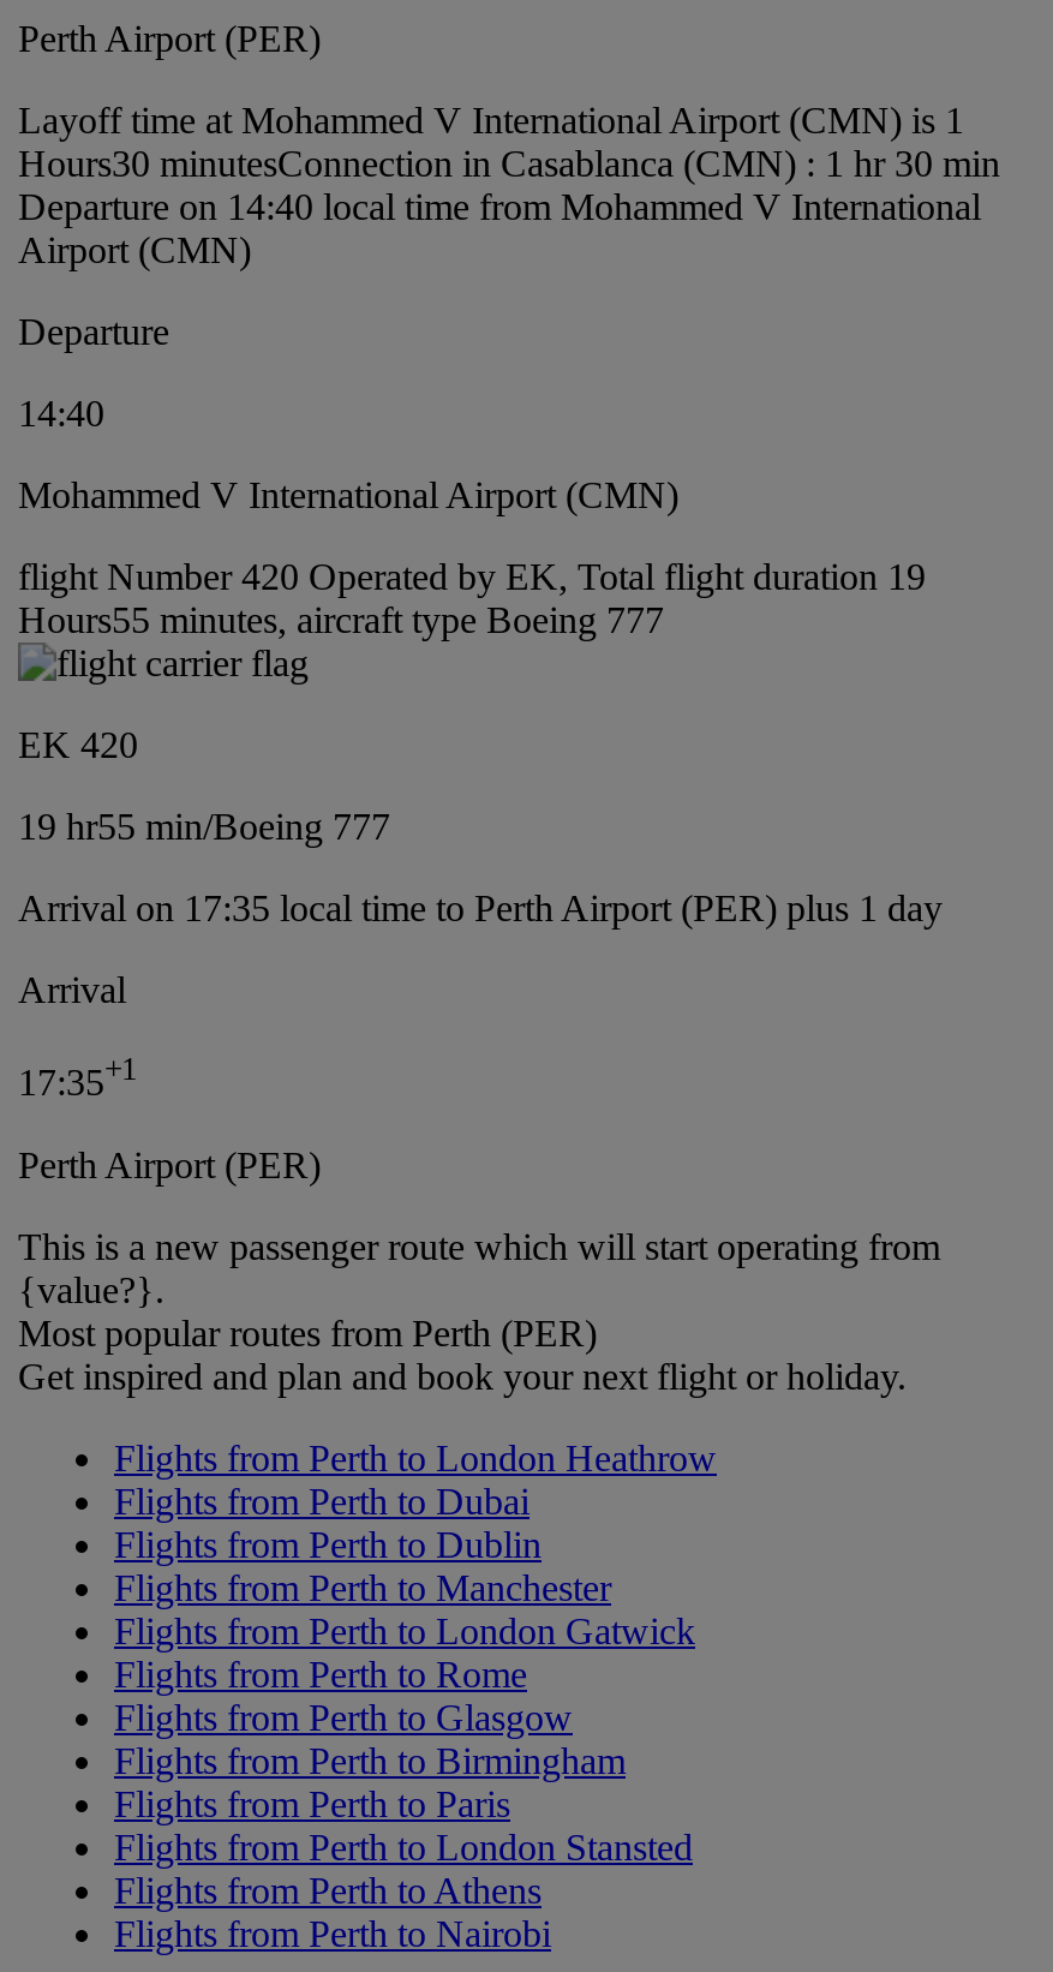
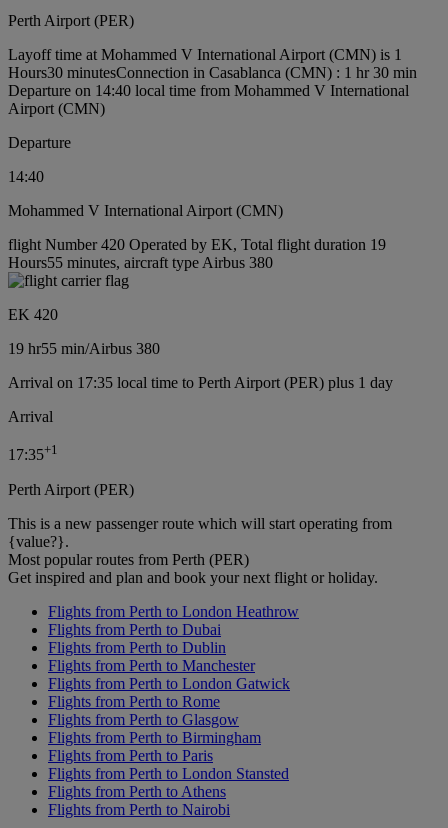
- Hours55 minutes, aircraft type Boeing 777
+ Hours55 minutes, aircraft type Airbus 380

- 19 hr55 min/Boeing 777
+ 19 hr55 min/Airbus 380
